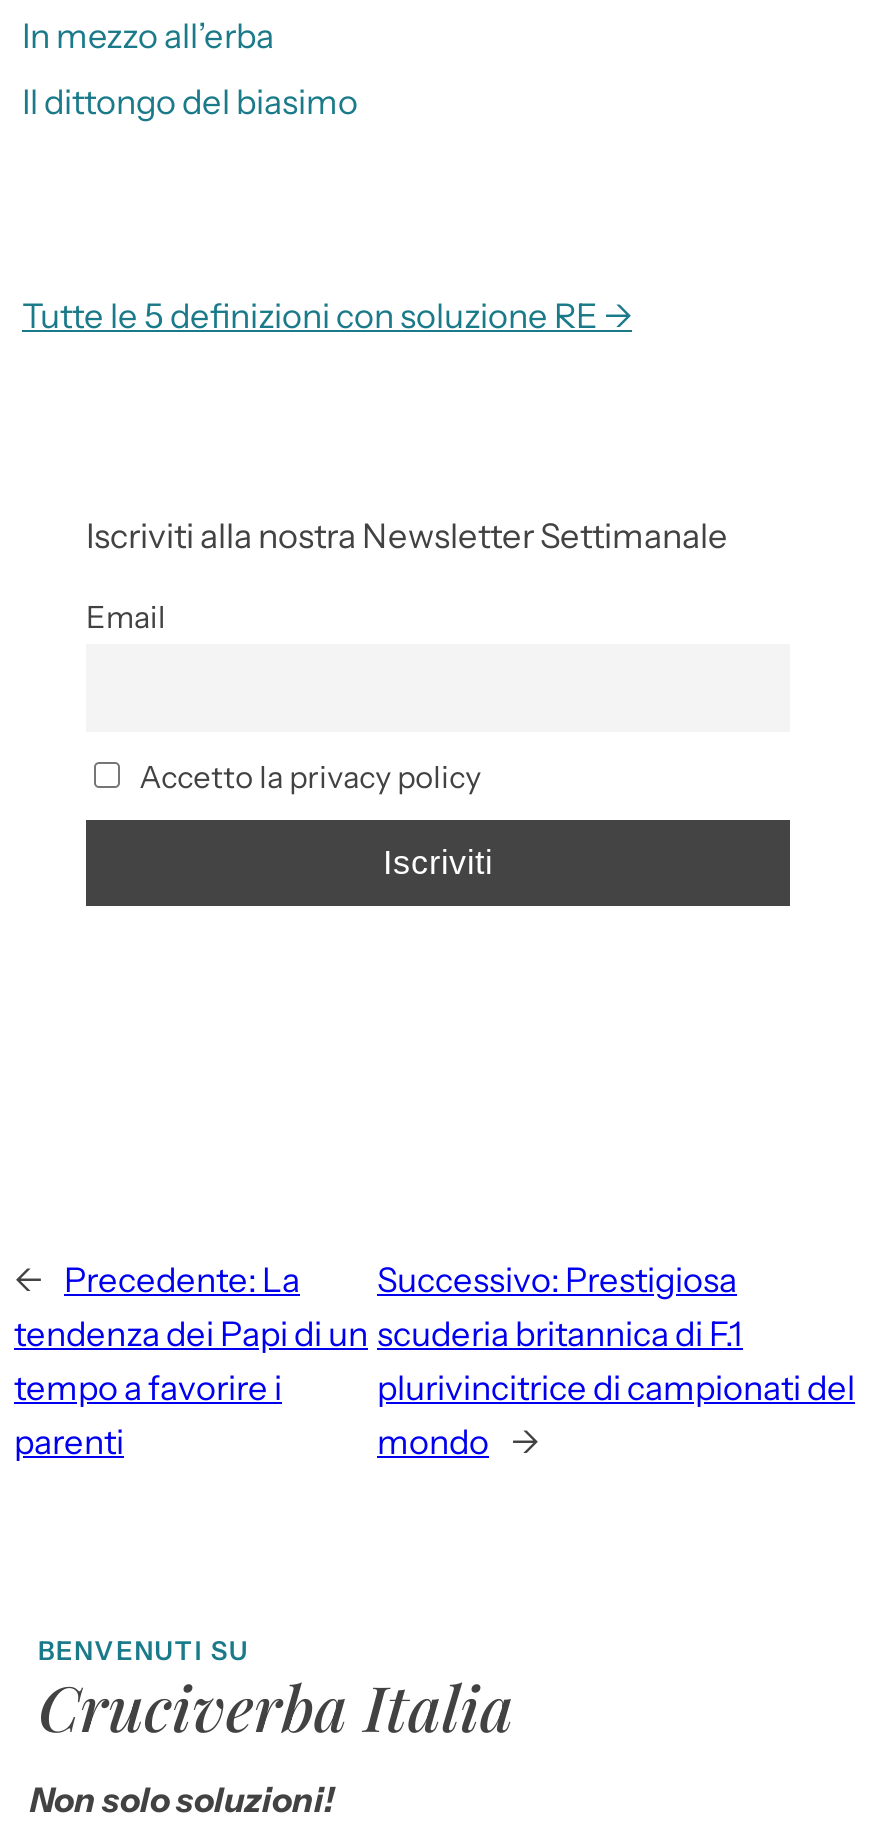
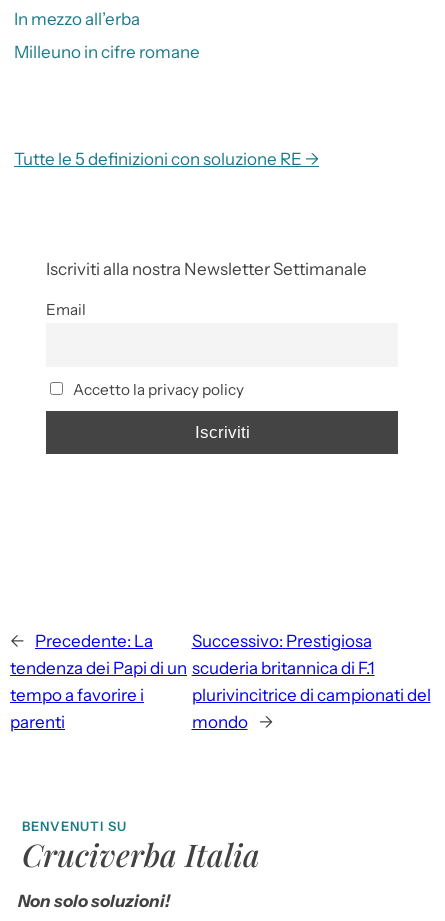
- Il dittongo del biasimo
+ Milleuno in cifre romane
